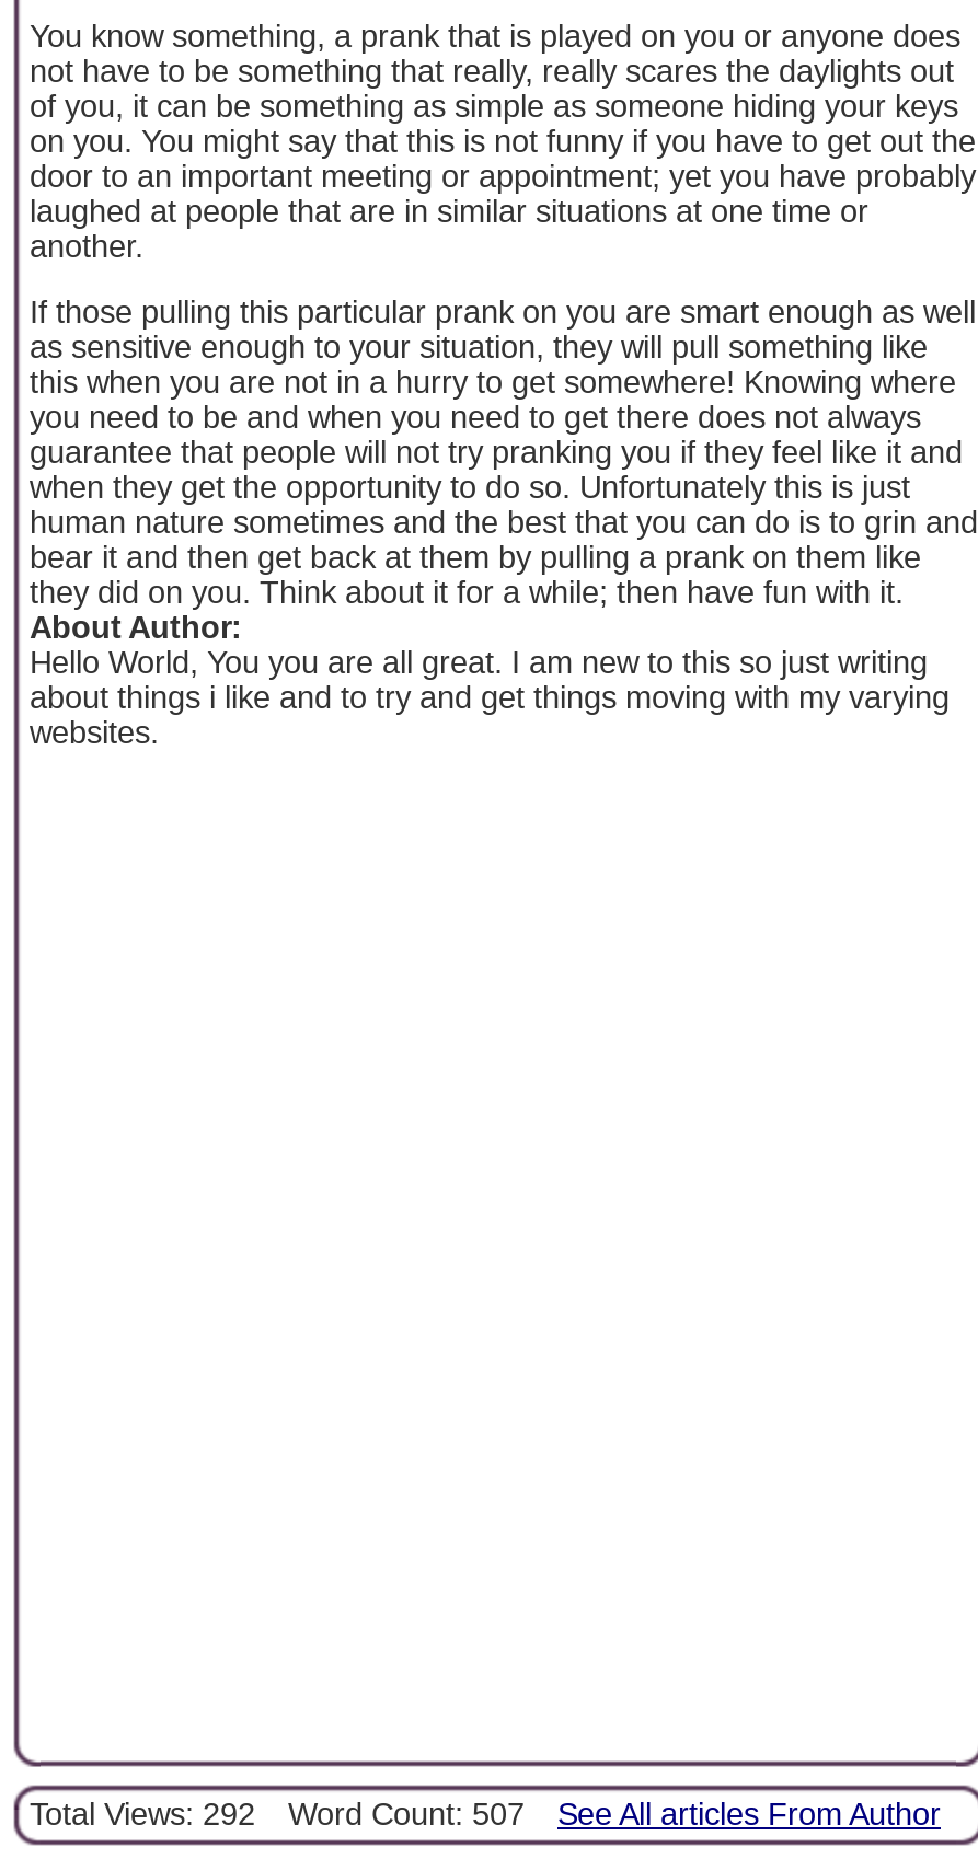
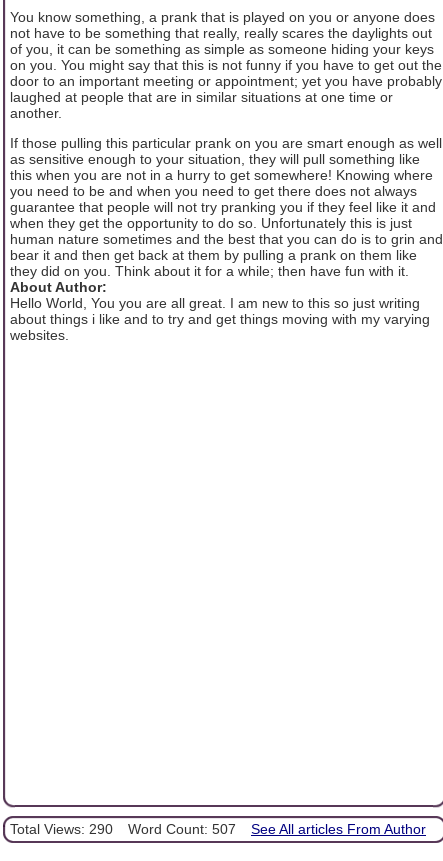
- Total Views: 292 Word Count: 507 See All articles From Author
+ Total Views: 290 Word Count: 507 See All articles From Author
